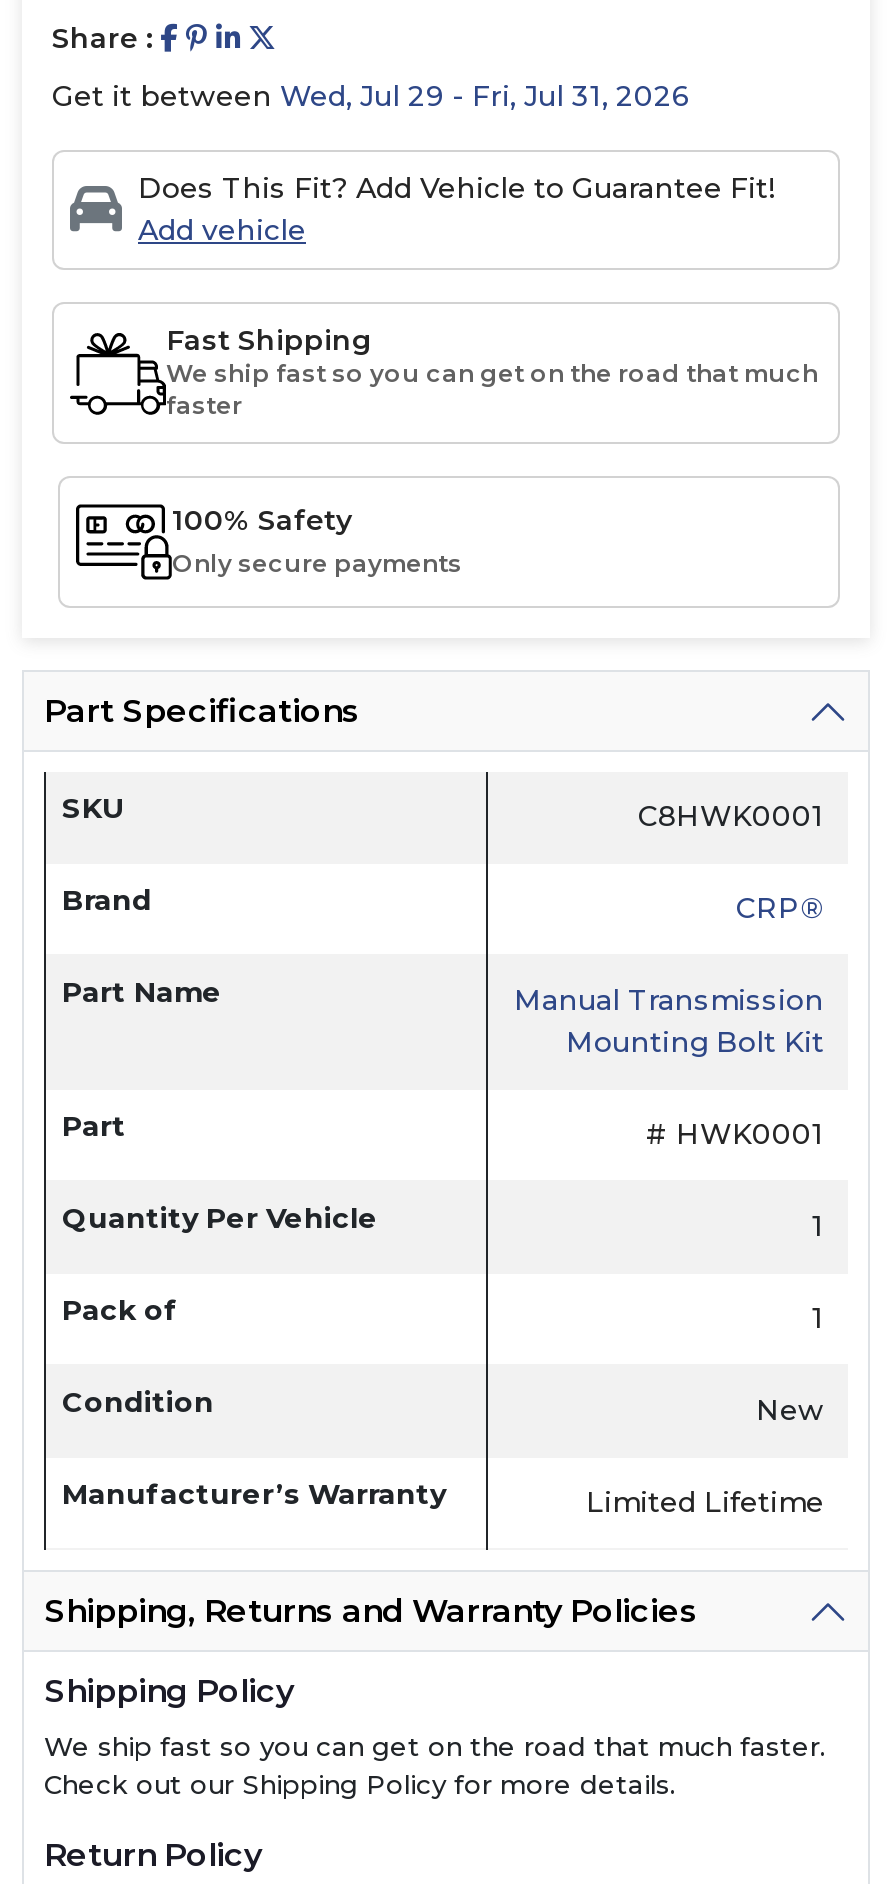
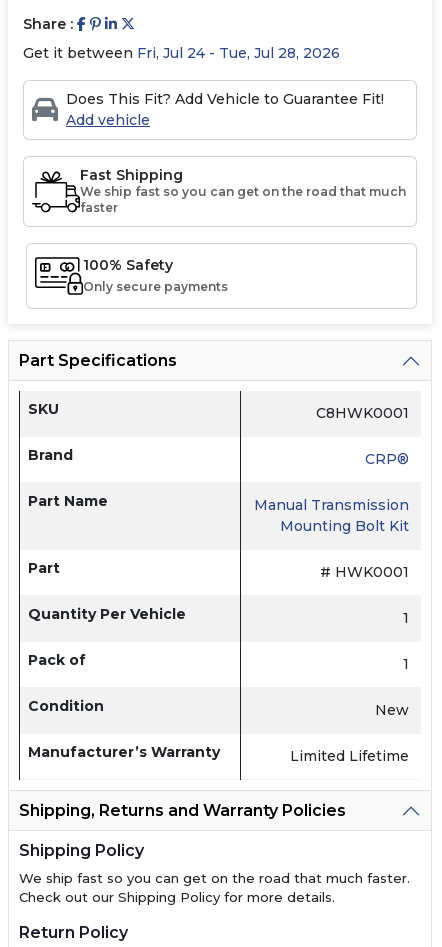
- Get it between Wed, Jul 29 - Fri, Jul 31, 2026
+ Get it between Fri, Jul 24 - Tue, Jul 28, 2026
